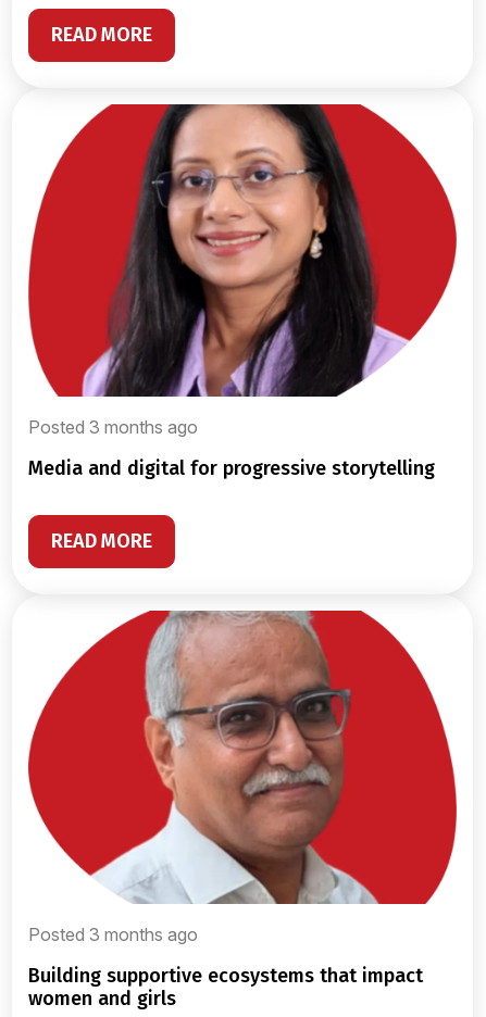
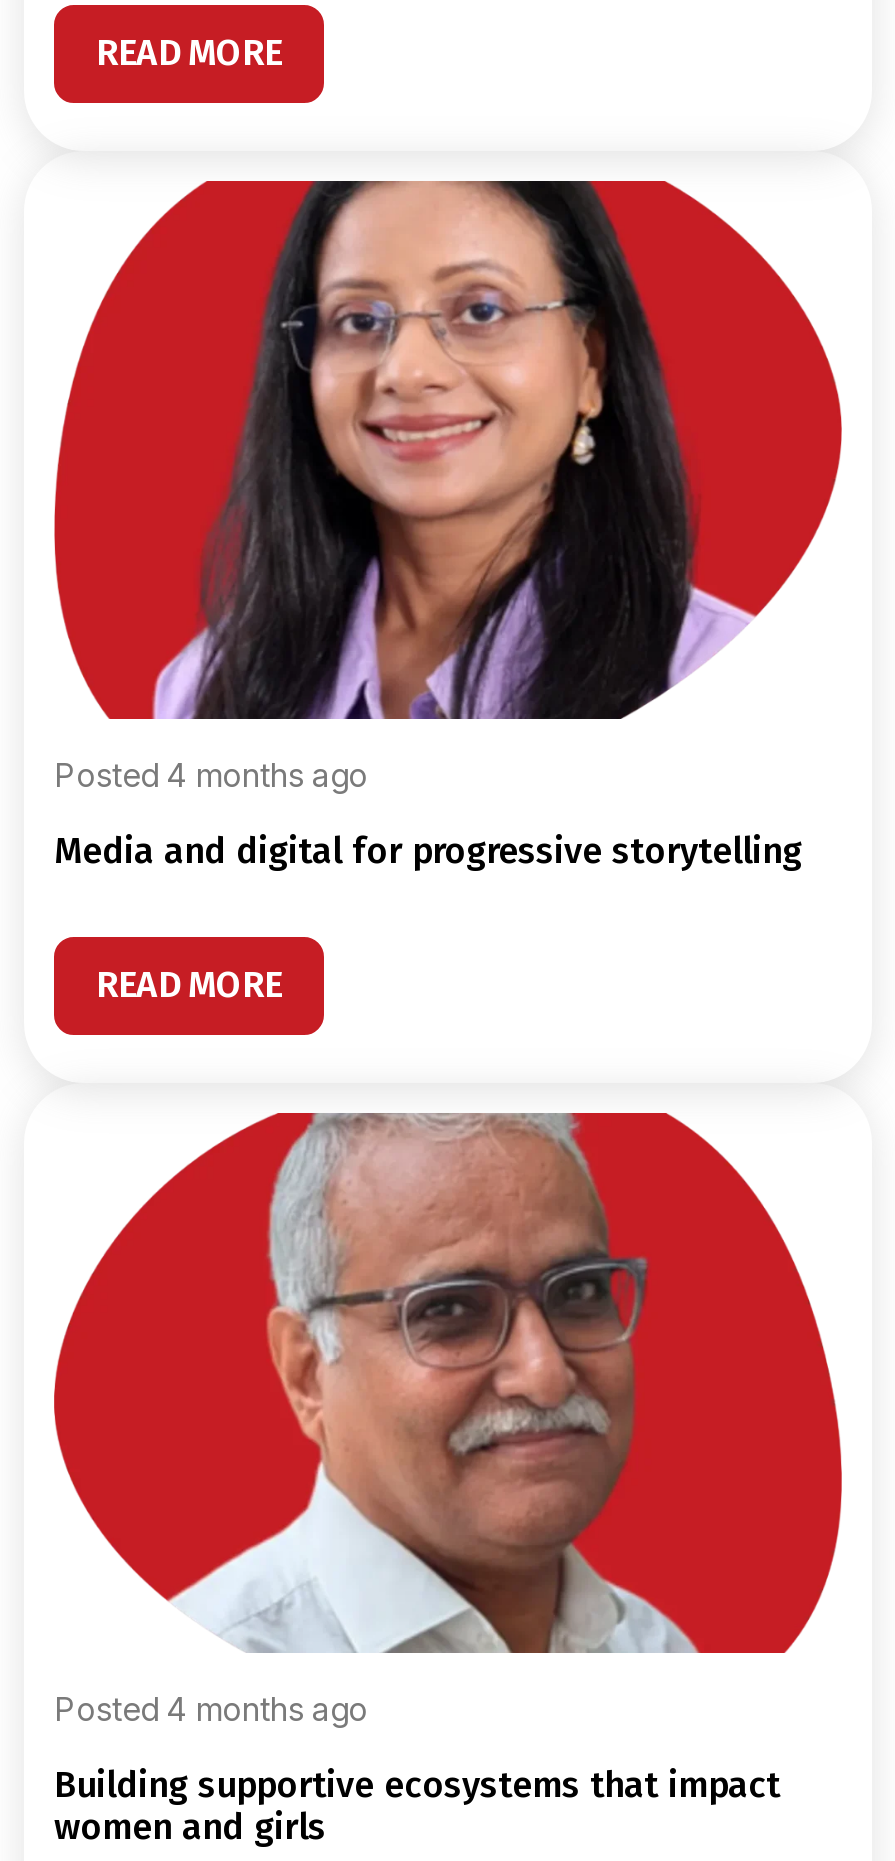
- Posted 3 months ago
+ Posted 4 months ago

- Posted 3 months ago
+ Posted 4 months ago
